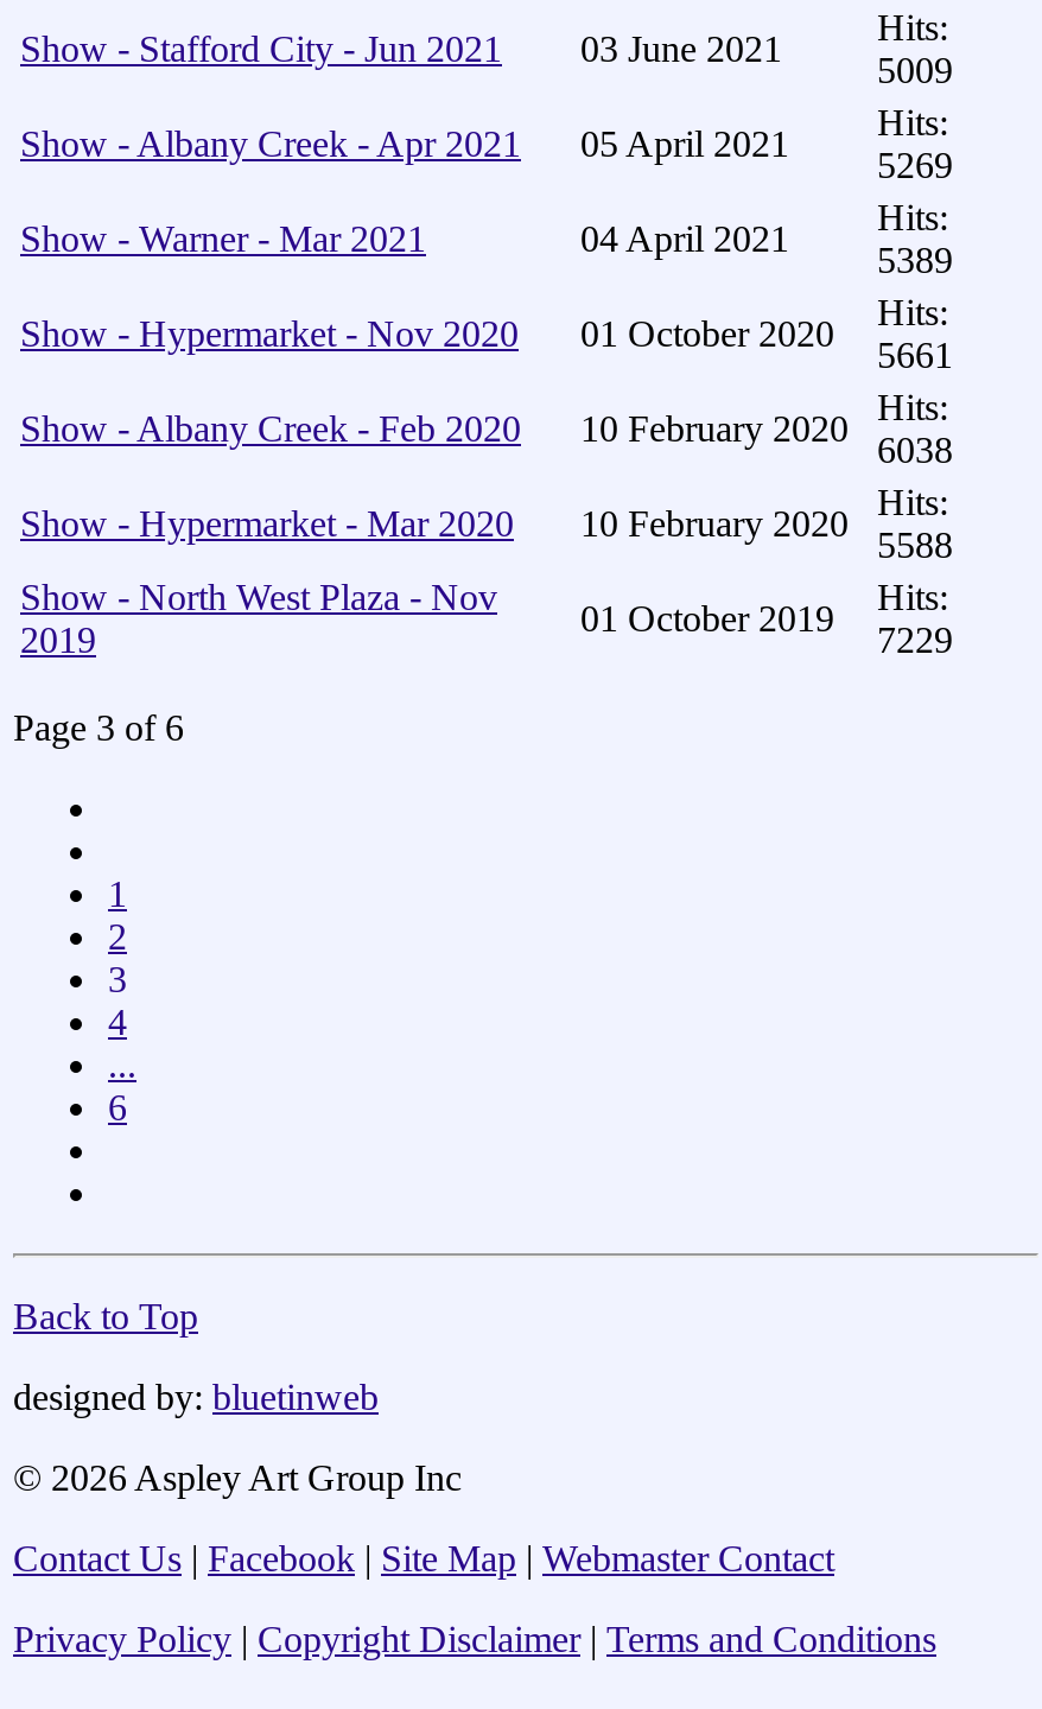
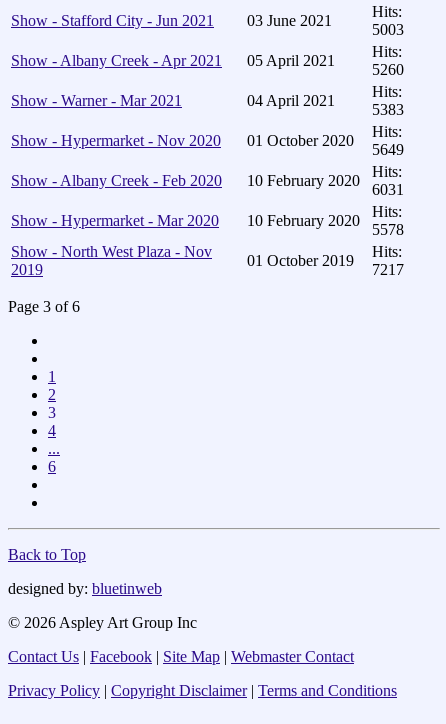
- 5009
+ 5003

- 5269
+ 5260

- 5389
+ 5383

- 5661
+ 5649

- 6038
+ 6031

- 5588
+ 5578

- 7229
+ 7217
